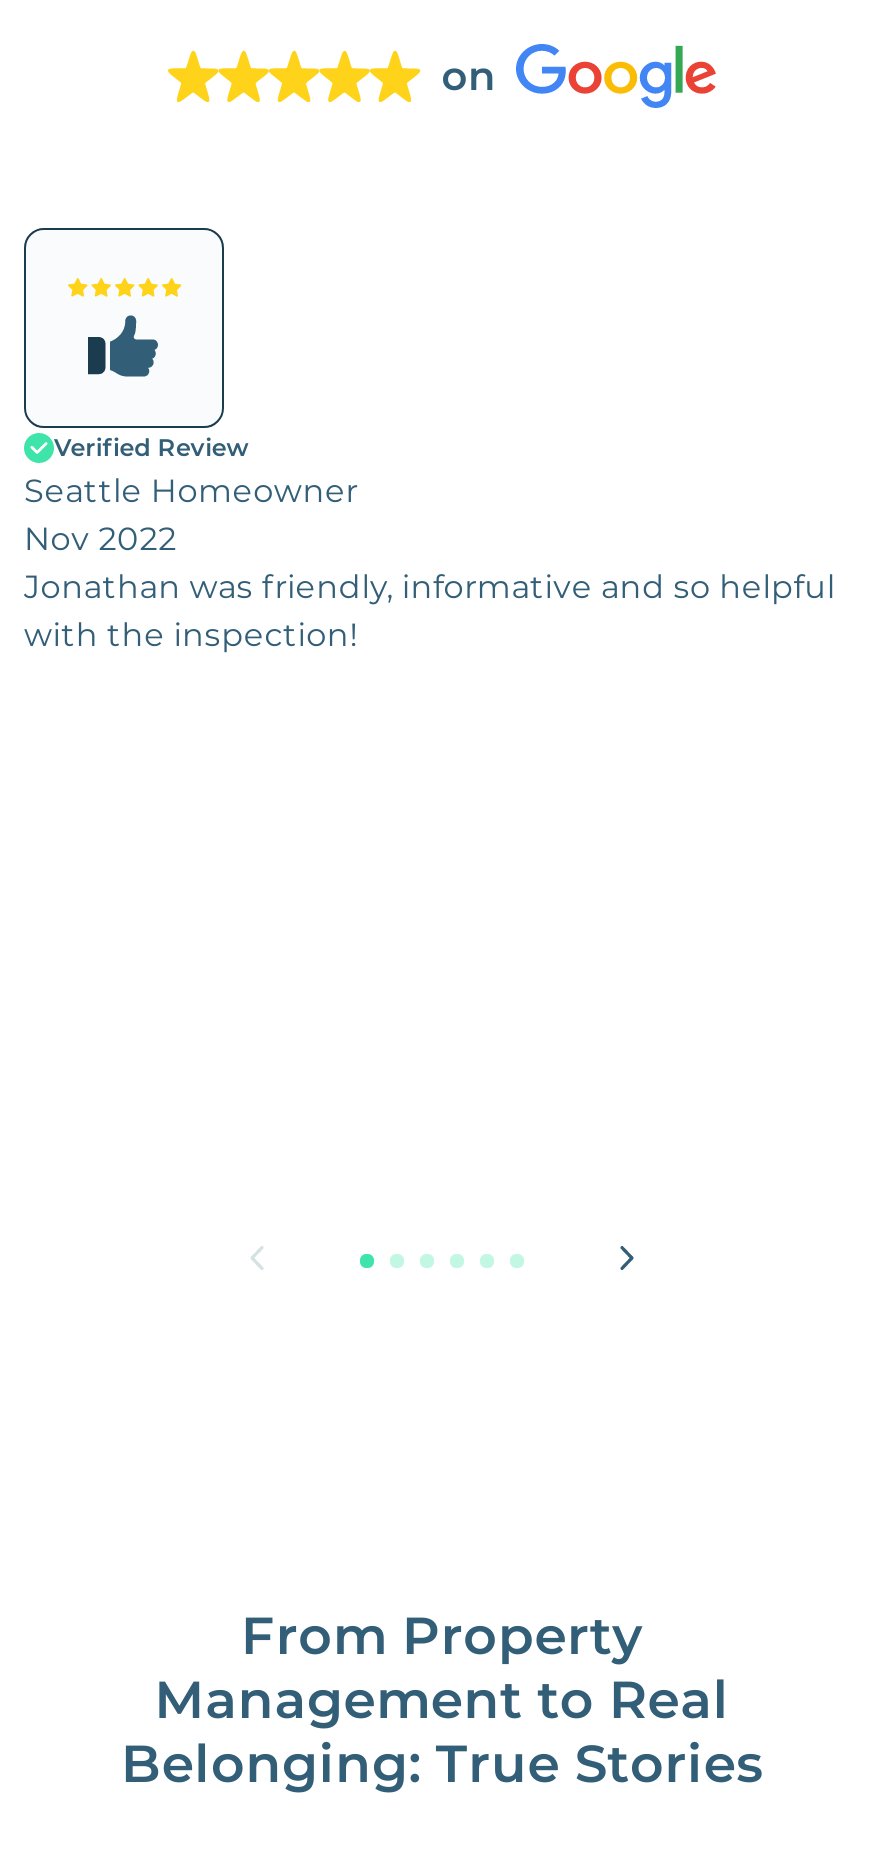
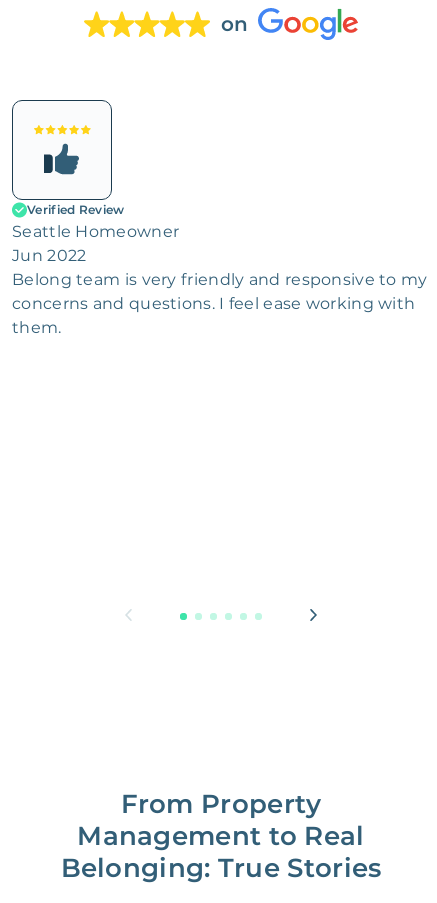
- Nov 2022
- Jonathan was friendly, informative and so helpful
- with the inspection!
+ Jun 2022
+ Belong team is very friendly and responsive to my
+ concerns and questions. I feel ease working with
+ them.
